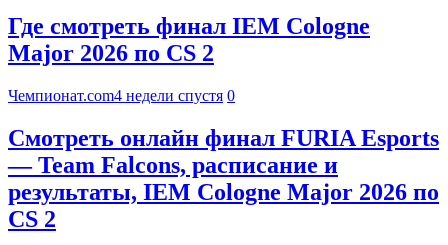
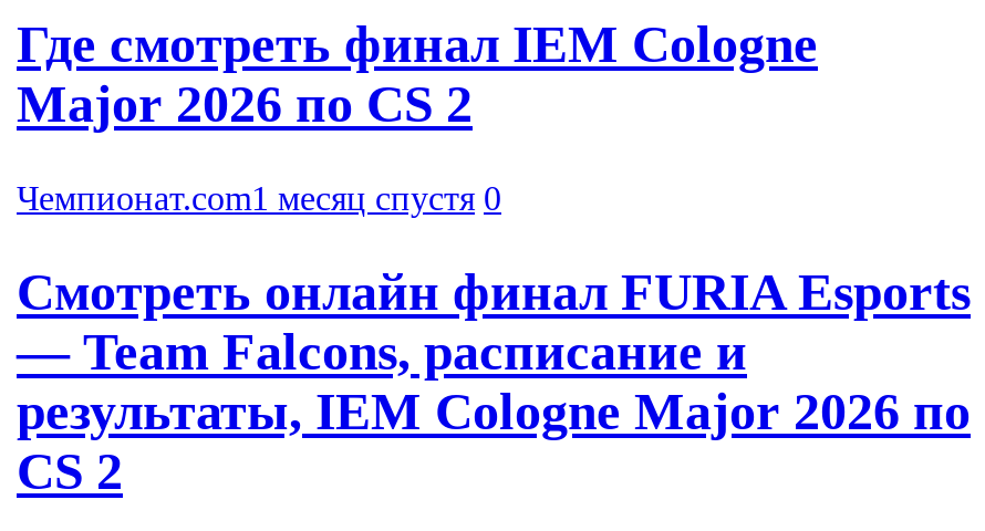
- Чемпионат.com4 недели спустя 0
+ Чемпионат.com1 месяц спустя 0
